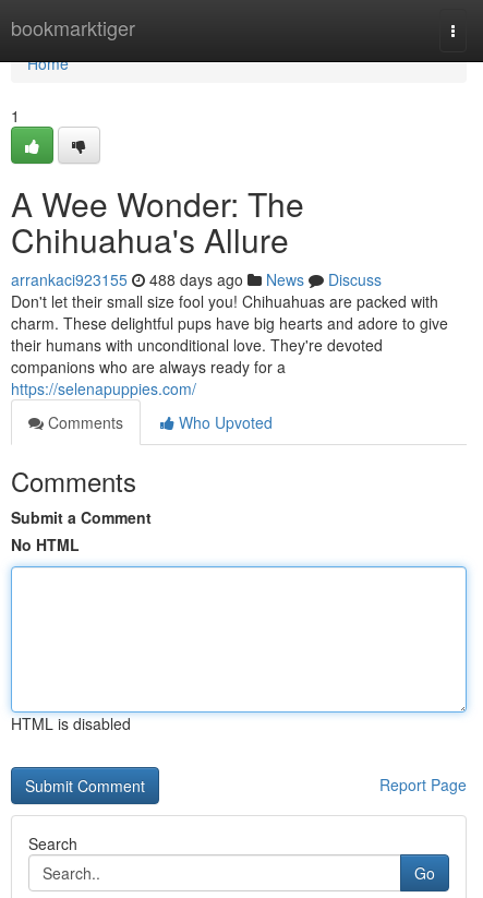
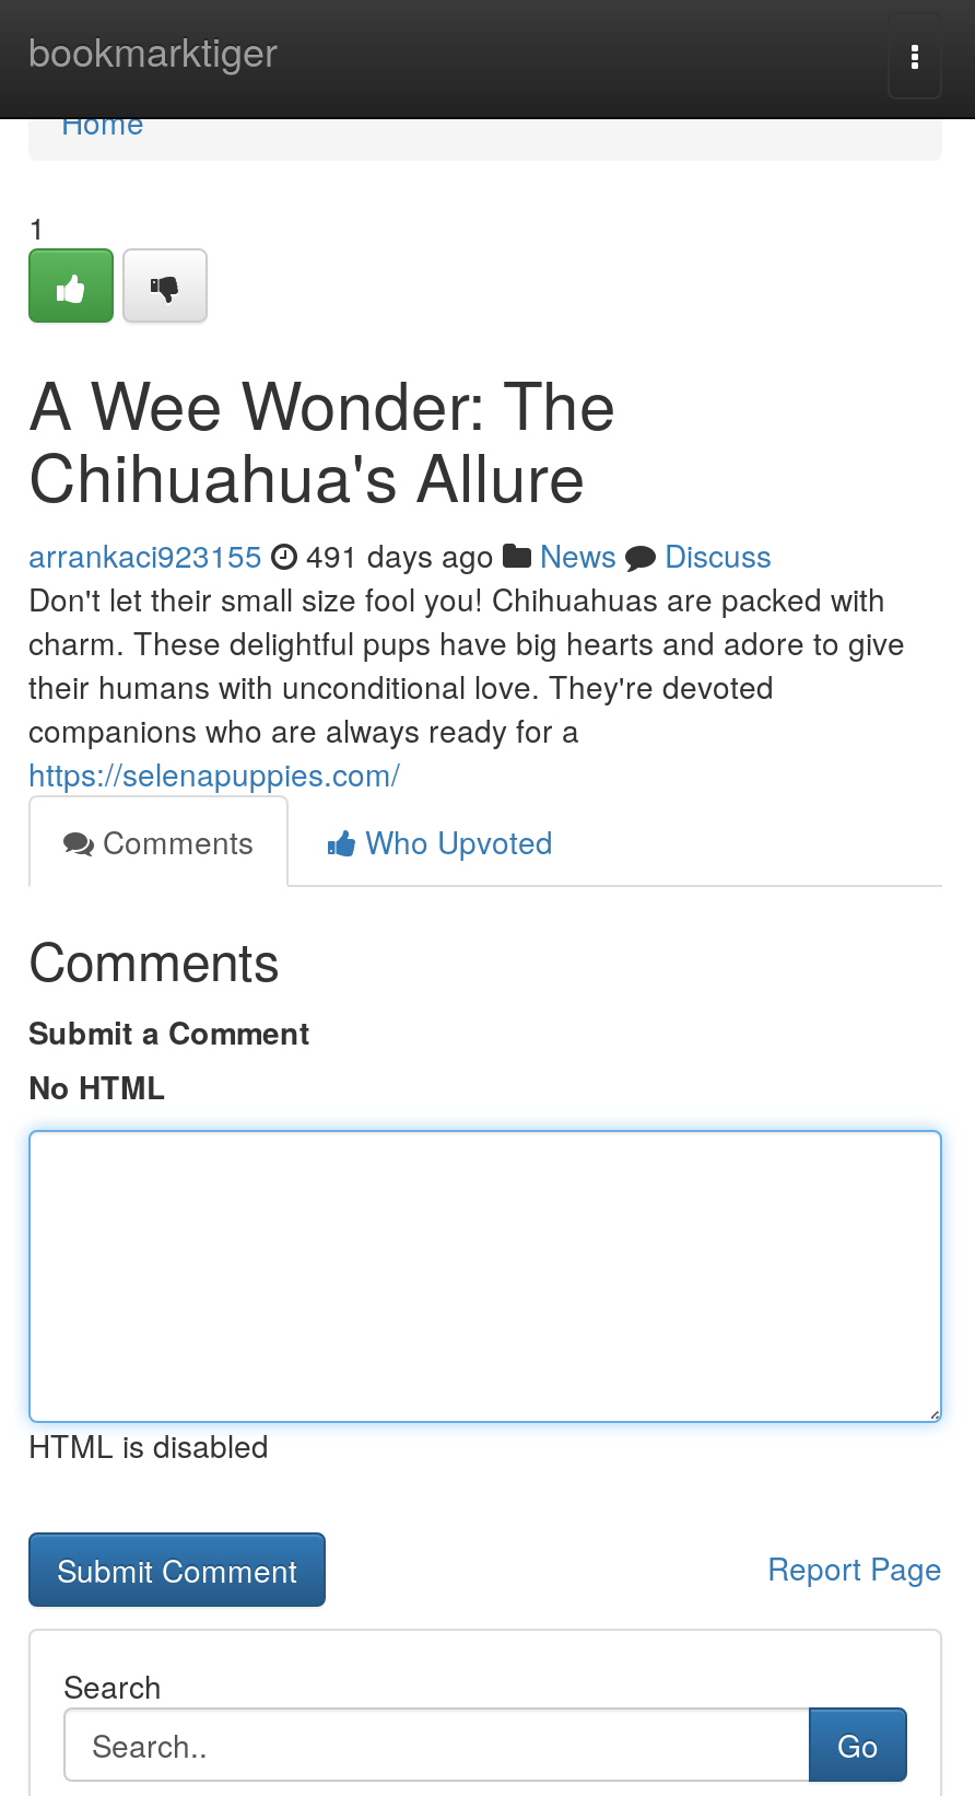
- arrankaci923155 488 days ago News Discuss
+ arrankaci923155 491 days ago News Discuss
